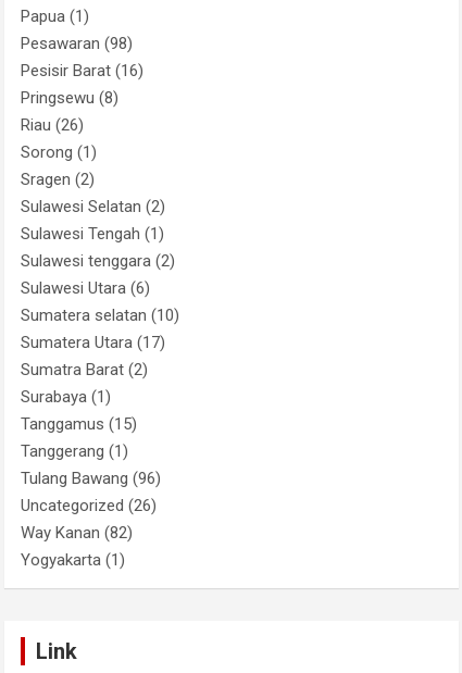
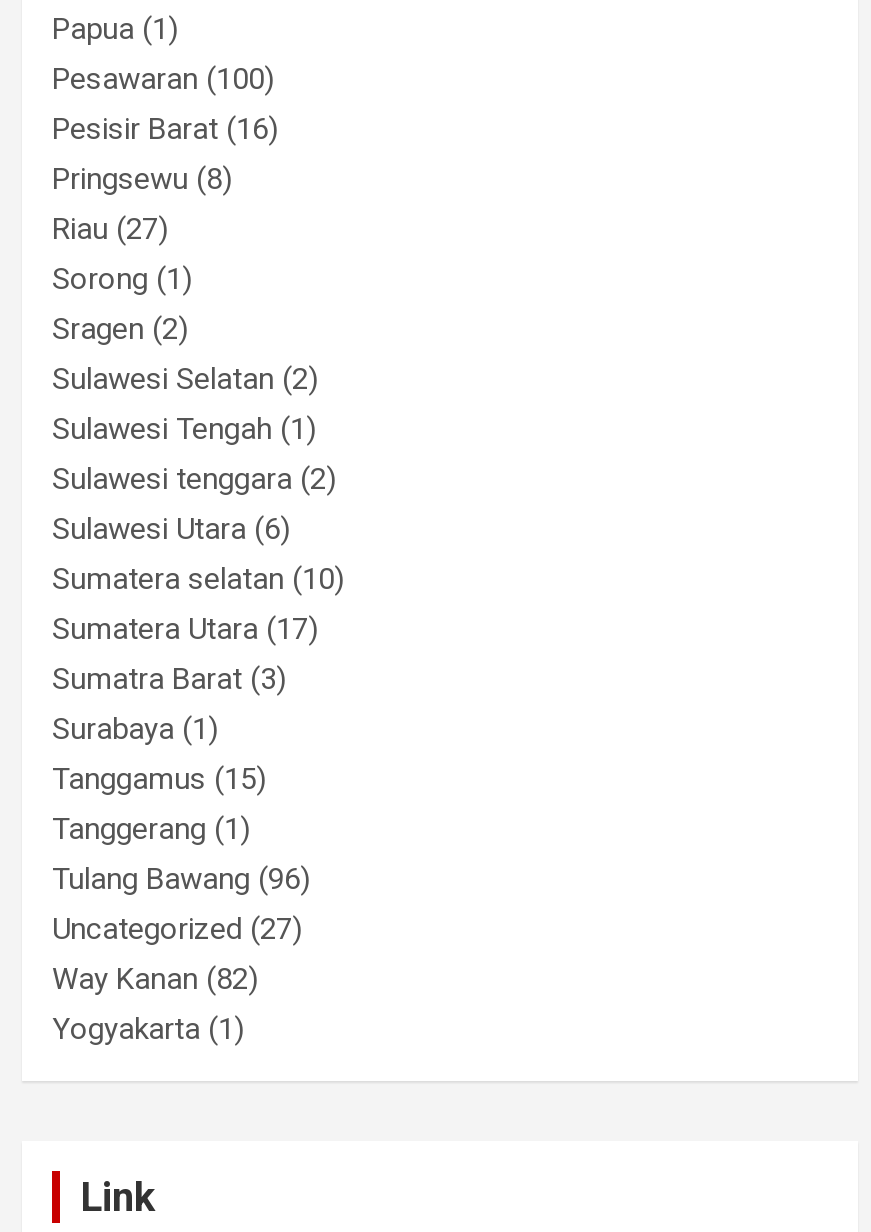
- Pesawaran (98)
+ Pesawaran (100)

- Riau (26)
+ Riau (27)

- Sumatra Barat (2)
+ Sumatra Barat (3)

- Uncategorized (26)
+ Uncategorized (27)
